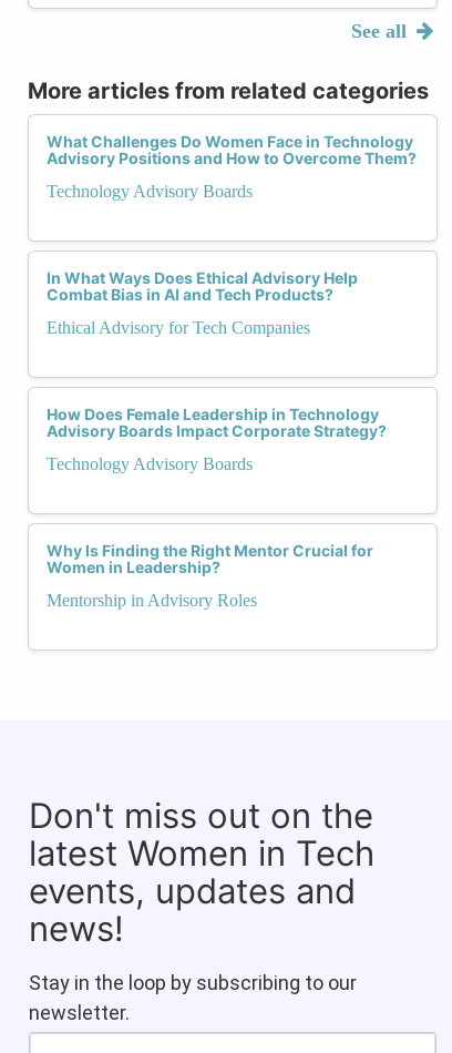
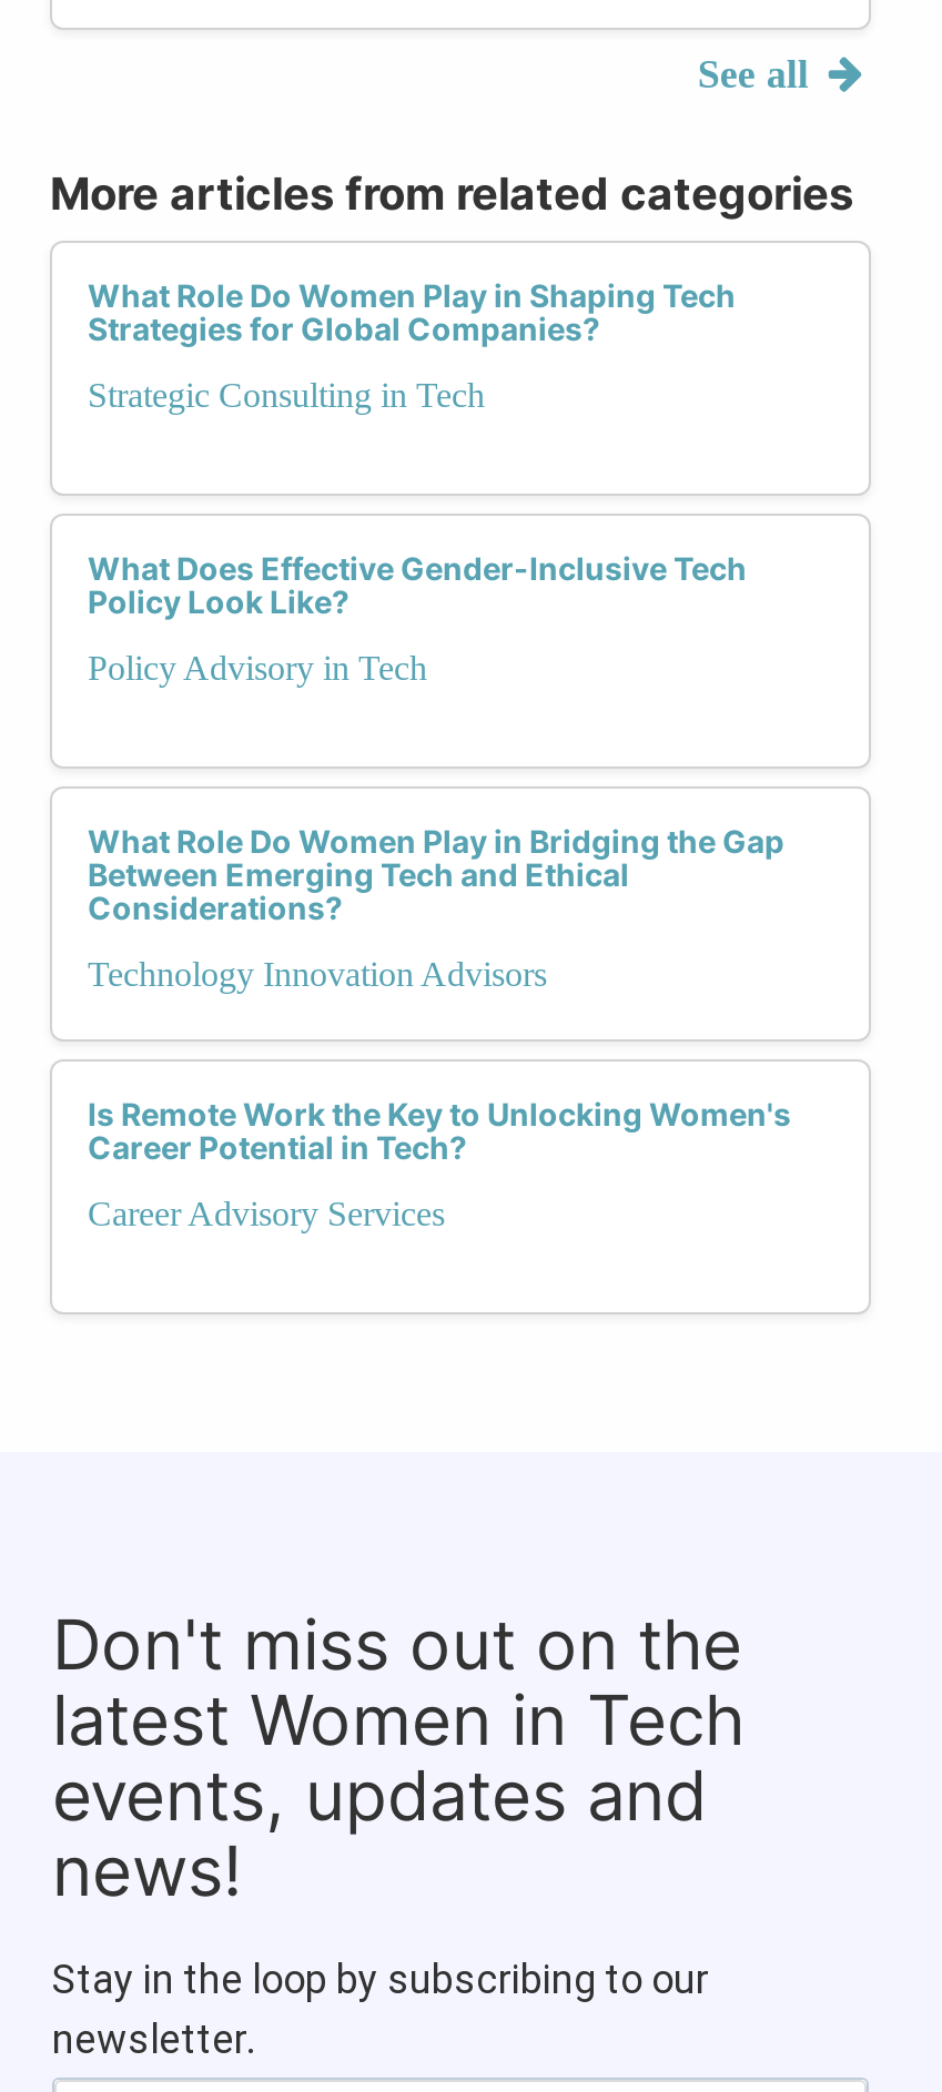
- What Challenges Do Women Face in Technology
- Advisory Positions and How to Overcome Them?
+ What Role Do Women Play in Shaping Tech
+ Strategies for Global Companies?

- Technology Advisory Boards
+ Strategic Consulting in Tech

- In What Ways Does Ethical Advisory Help
- Combat Bias in AI and Tech Products?
+ What Does Effective Gender-Inclusive Tech
+ Policy Look Like?

- Ethical Advisory for Tech Companies
+ Policy Advisory in Tech

- How Does Female Leadership in Technology
- Advisory Boards Impact Corporate Strategy?
+ What Role Do Women Play in Bridging the Gap
+ Between Emerging Tech and Ethical
+ Considerations?

- Technology Advisory Boards
+ Technology Innovation Advisors

- Why Is Finding the Right Mentor Crucial for
- Women in Leadership?
+ Is Remote Work the Key to Unlocking Women's
+ Career Potential in Tech?

- Mentorship in Advisory Roles
+ Career Advisory Services
